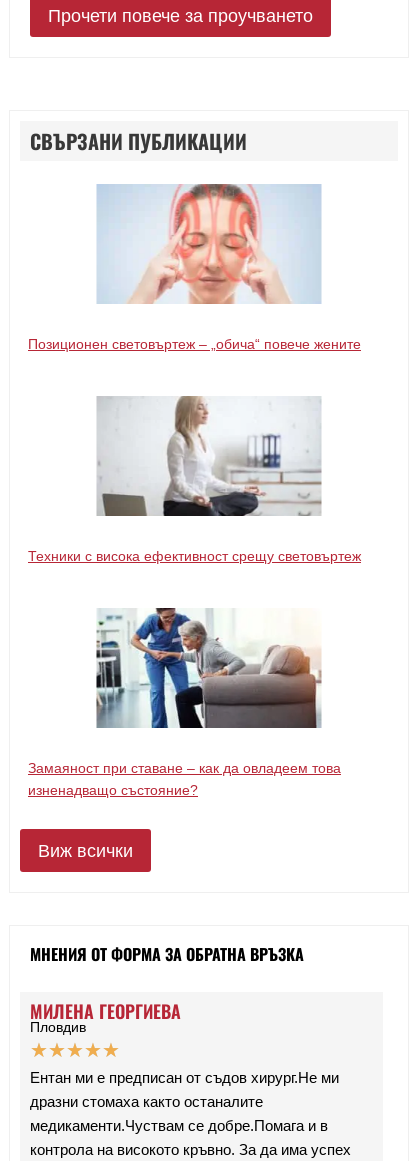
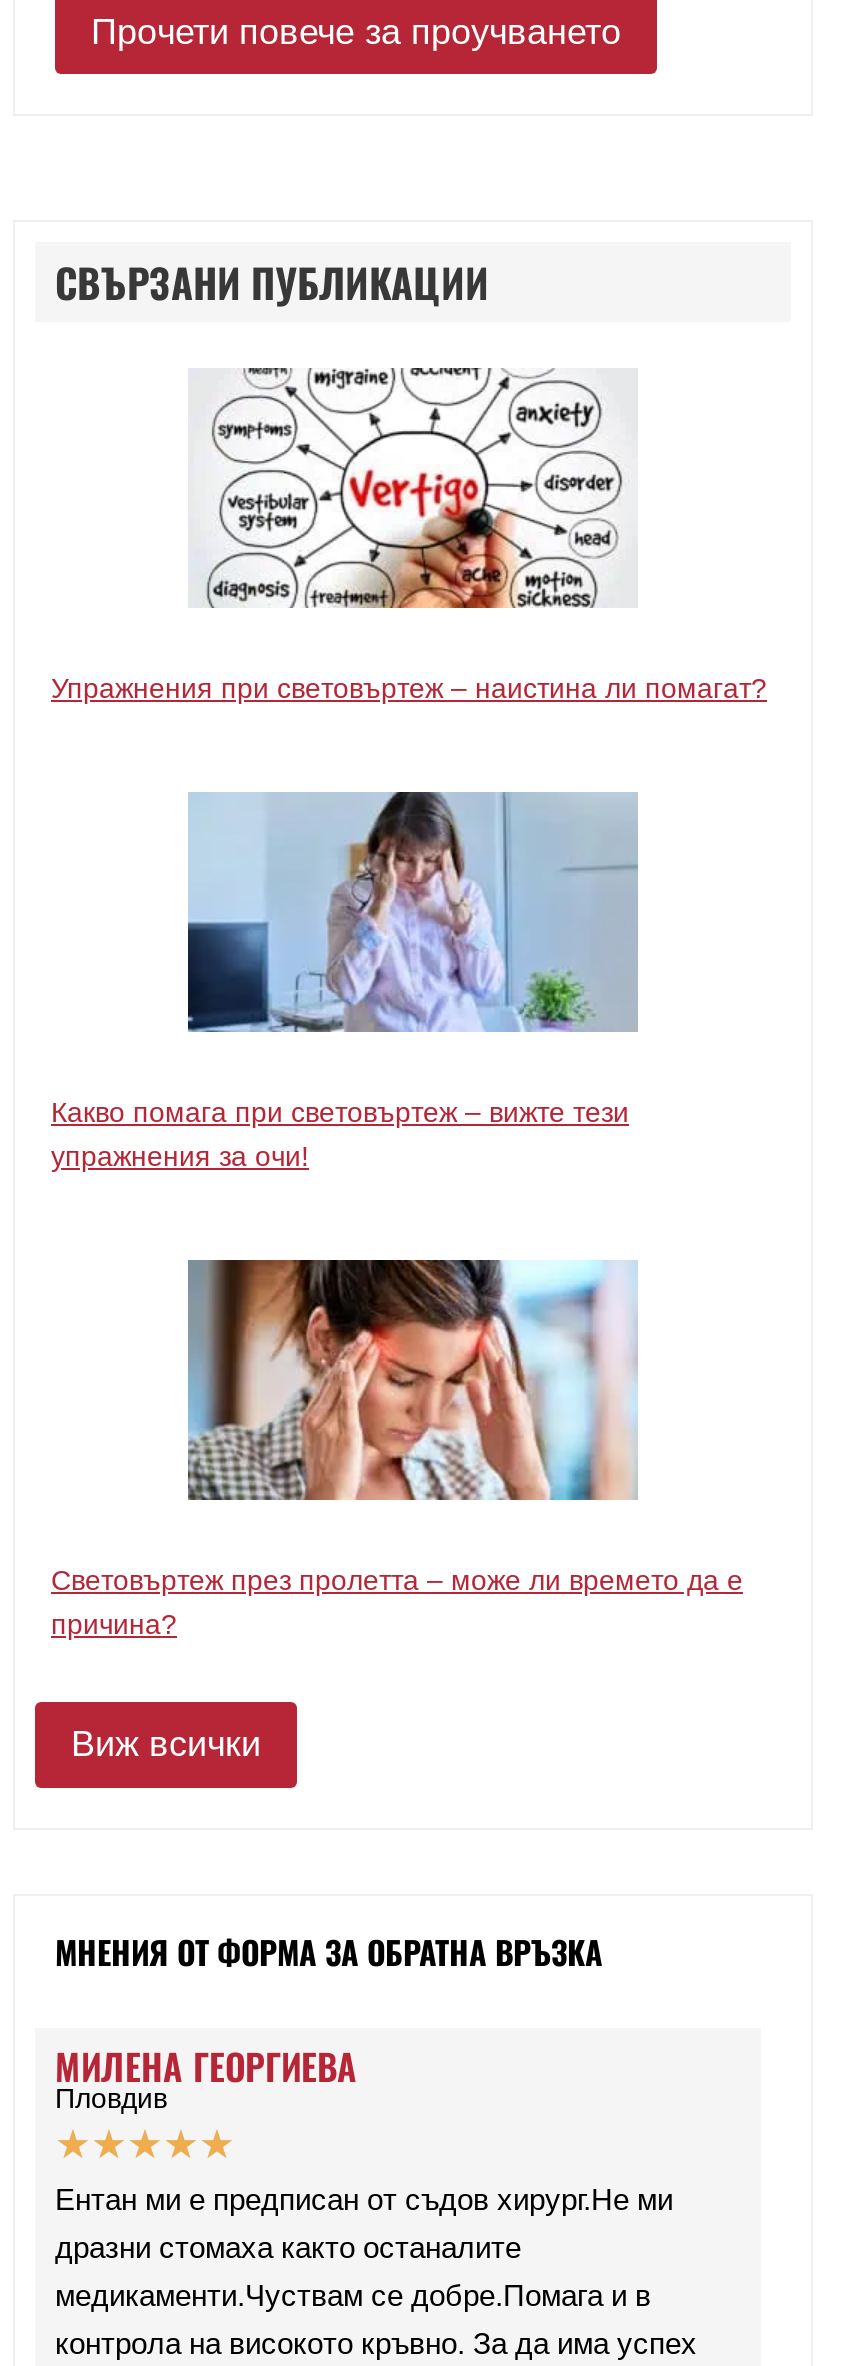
- [image]
- Позиционен световъртеж – „обича“ повече жените
+ [image]
+ Упражнения при световъртеж – наистина ли помагат?

- [image]
- Техники с висока ефективност срещу световъртеж
+ [image]
+ Какво помага при световъртеж – вижте тези
+ упражнения за очи!

- [image]
- Замаяност при ставане – как да овладеем това
- изненадващо състояние?
+ [image]
+ Световъртеж през пролетта – може ли времето да е
+ причина?
